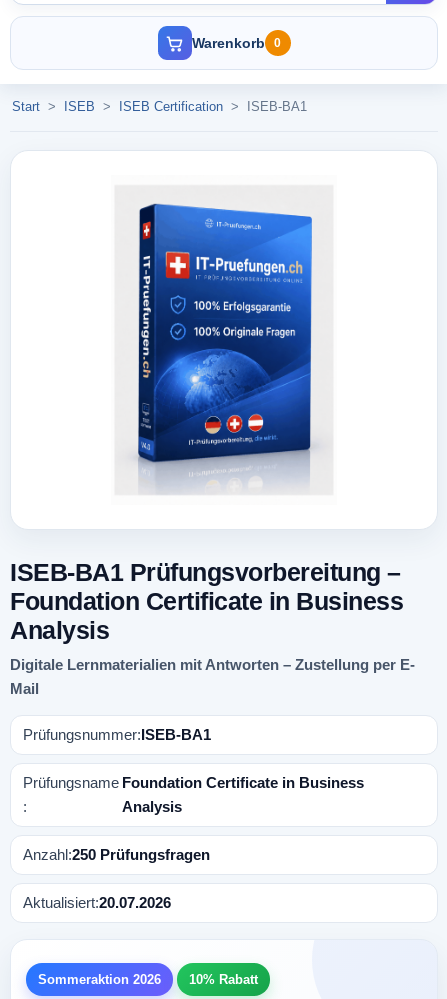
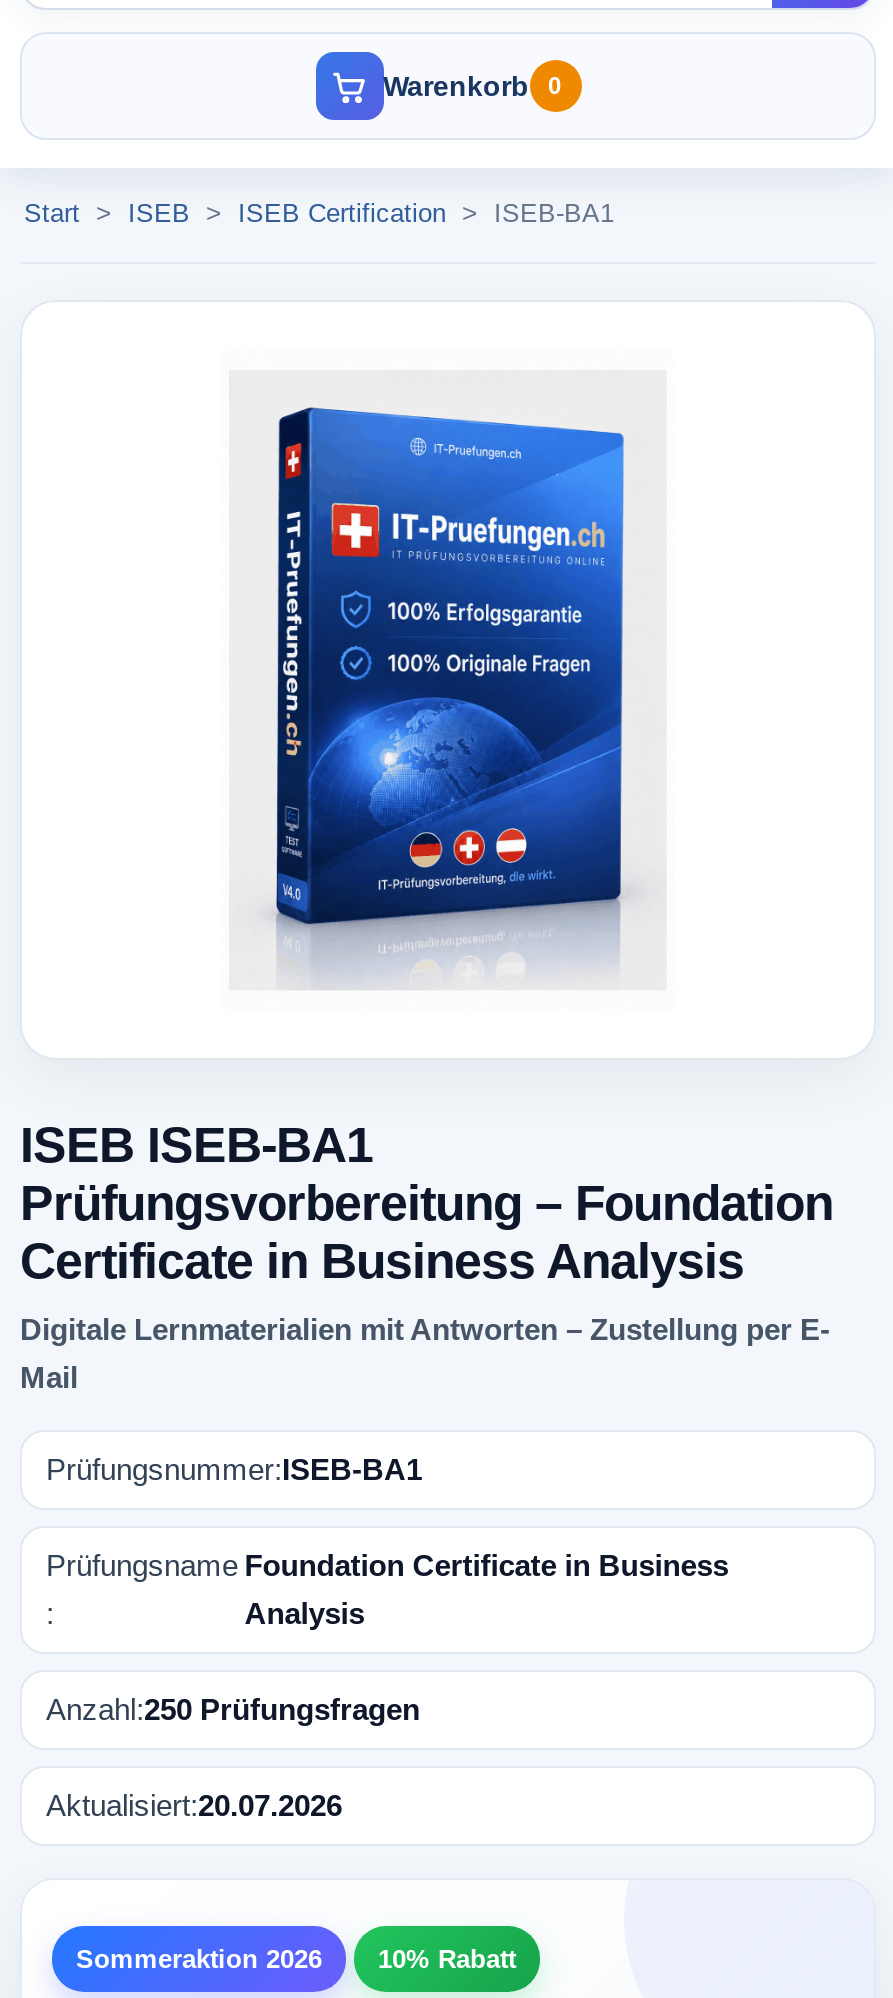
- ISEB-BA1 Prüfungsvorbereitung –
- Foundation Certificate in Business
- Analysis
+ ISEB ISEB-BA1
+ Prüfungsvorbereitung – Foundation
+ Certificate in Business Analysis
